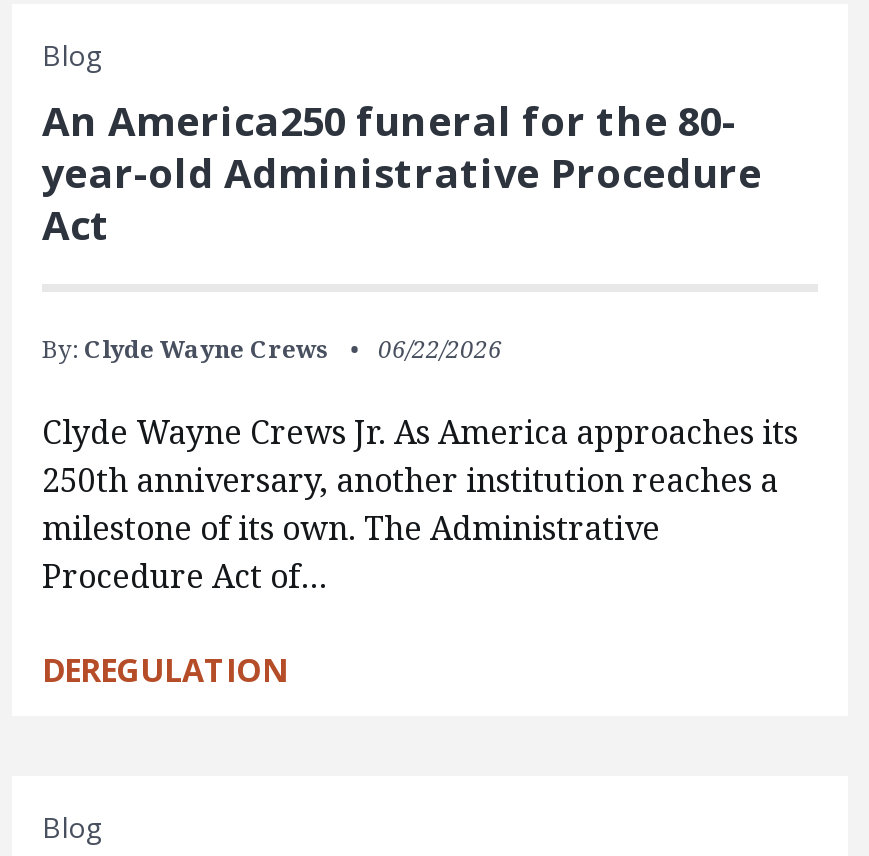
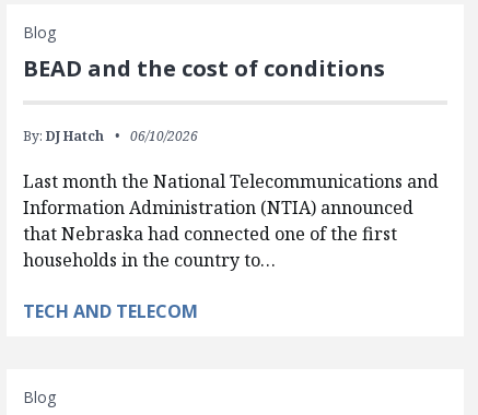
- An America250 funeral for the 80-
- year-old Administrative Procedure
- Act
+ BEAD and the cost of conditions

- By: Clyde Wayne Crews
- 06/22/2026
+ By: DJ Hatch
+ 06/10/2026

- Clyde Wayne Crews Jr. As America approaches its
- 250th anniversary, another institution reaches a
- milestone of its own. The Administrative
- Procedure Act of…
+ Last month the National Telecommunications and
+ Information Administration (NTIA) announced
+ that Nebraska had connected one of the first
+ households in the country to…

- DEREGULATION
+ TECH AND TELECOM
